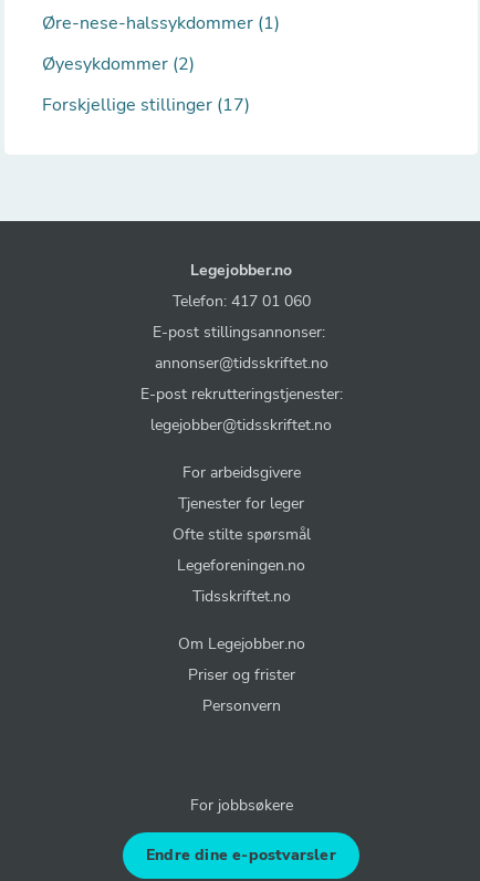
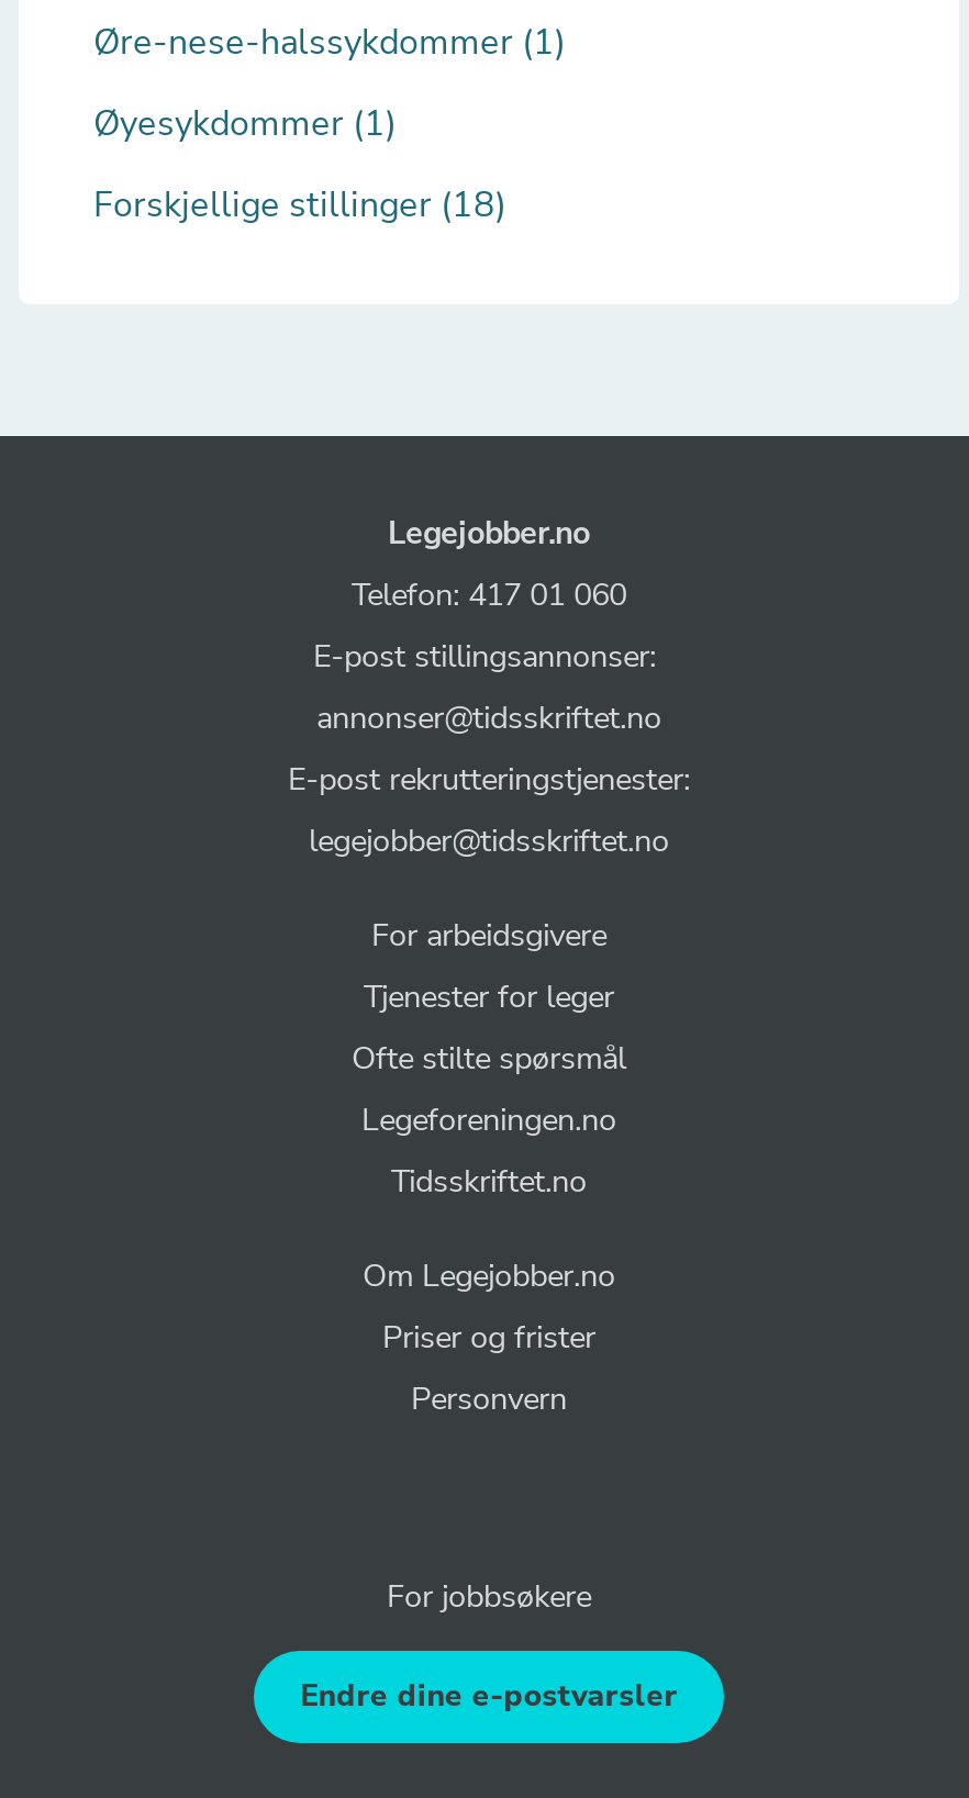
- Øyesykdommer (2)
+ Øyesykdommer (1)

- Forskjellige stillinger (17)
+ Forskjellige stillinger (18)
